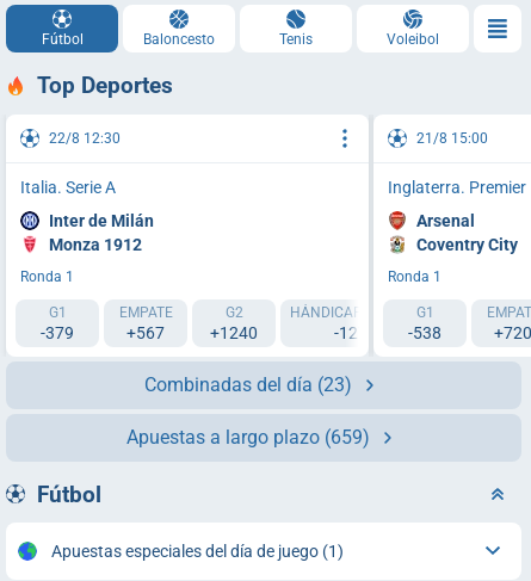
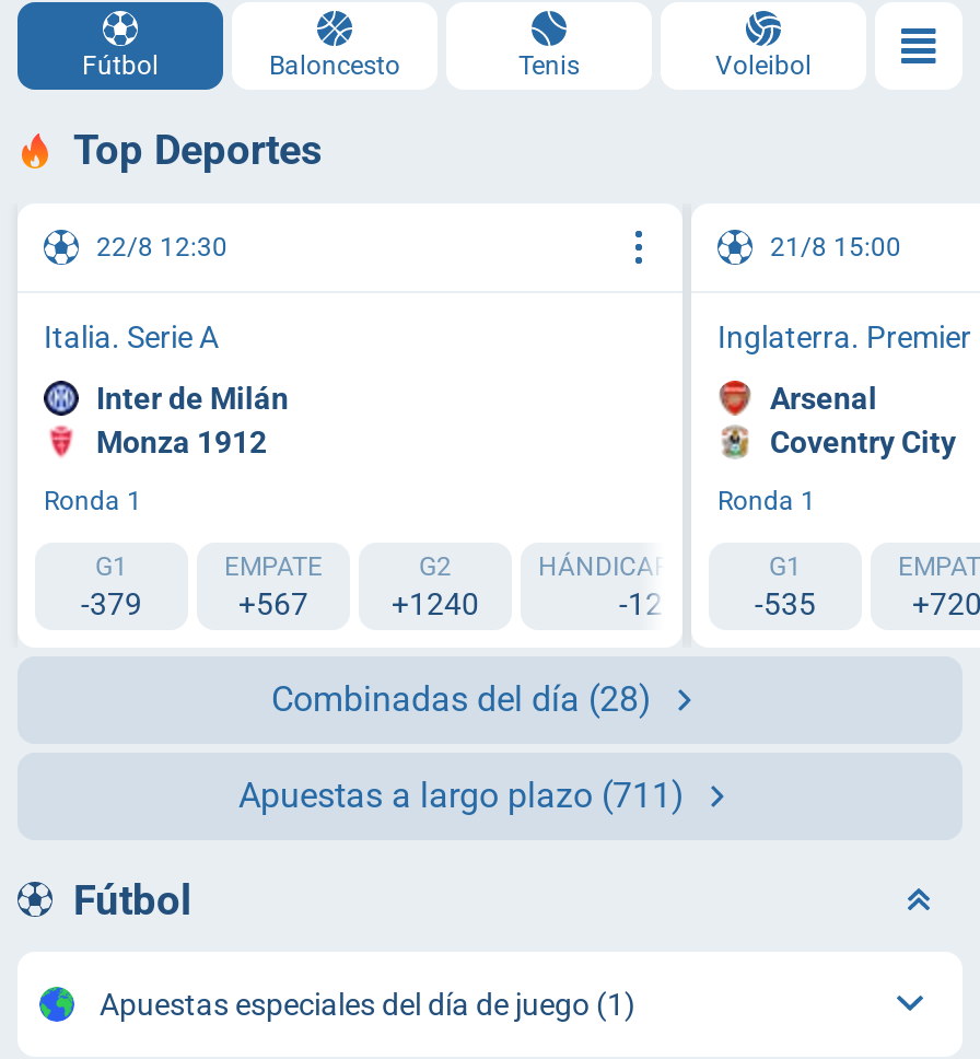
- -538
+ -535

- Combinadas del día (23)
+ Combinadas del día (28)

- Apuestas a largo plazo (659)
+ Apuestas a largo plazo (711)
